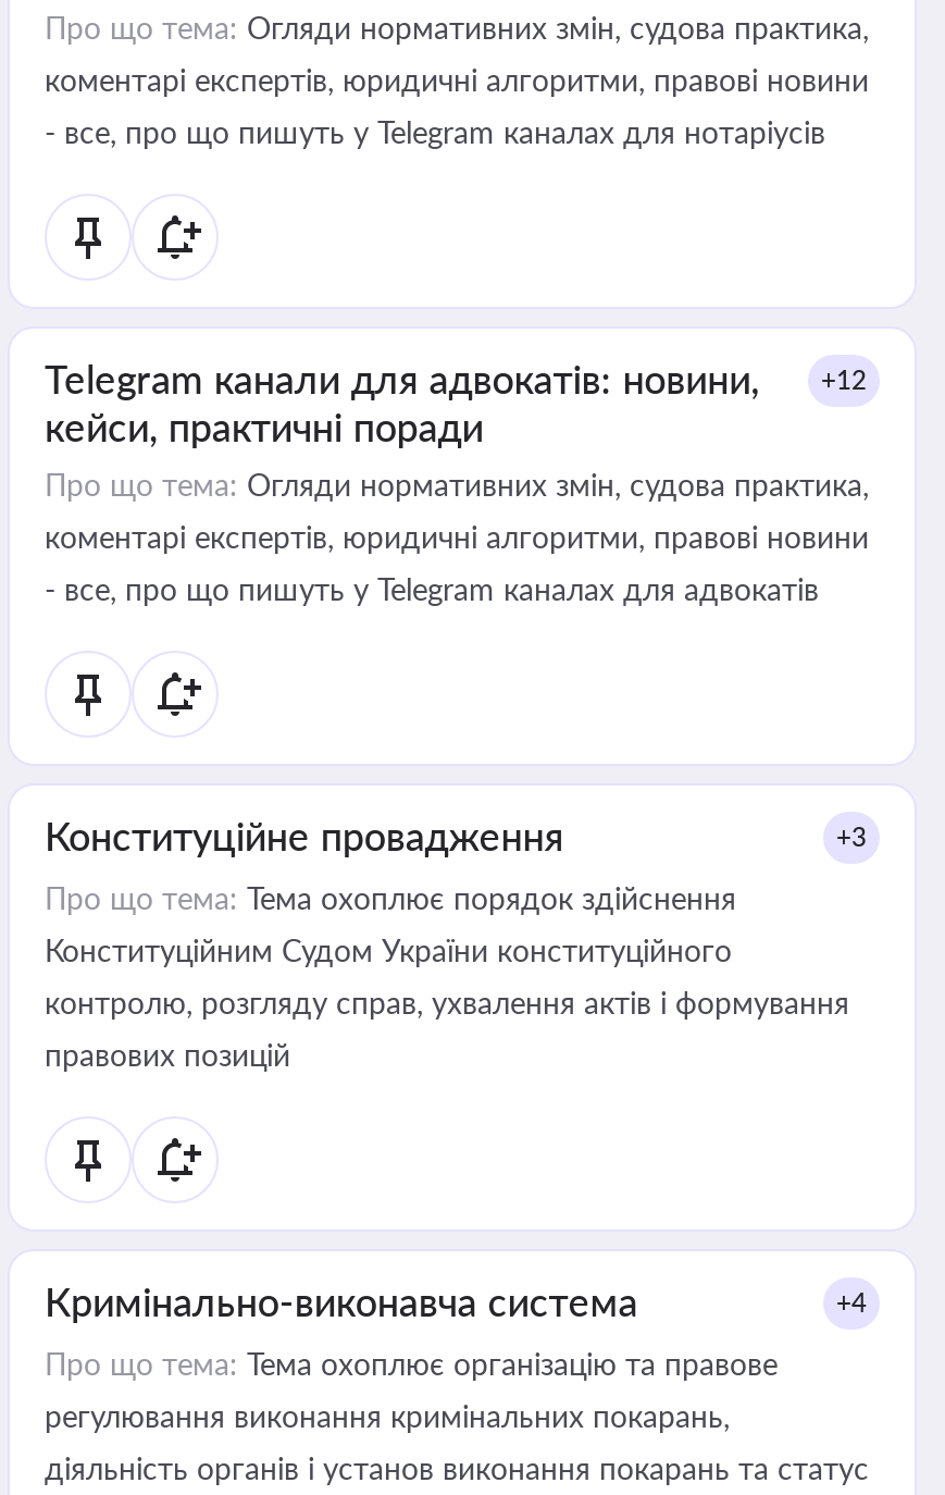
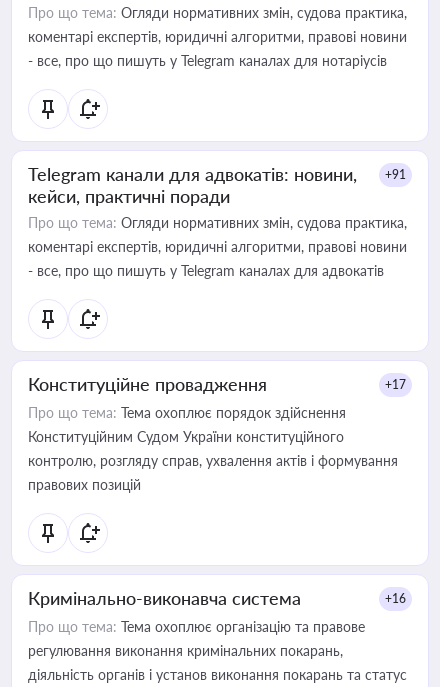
- Telegram канали для адвокатів: новини, +12
+ Telegram канали для адвокатів: новини, +91

- +3
+ +17

- +4
+ +16
